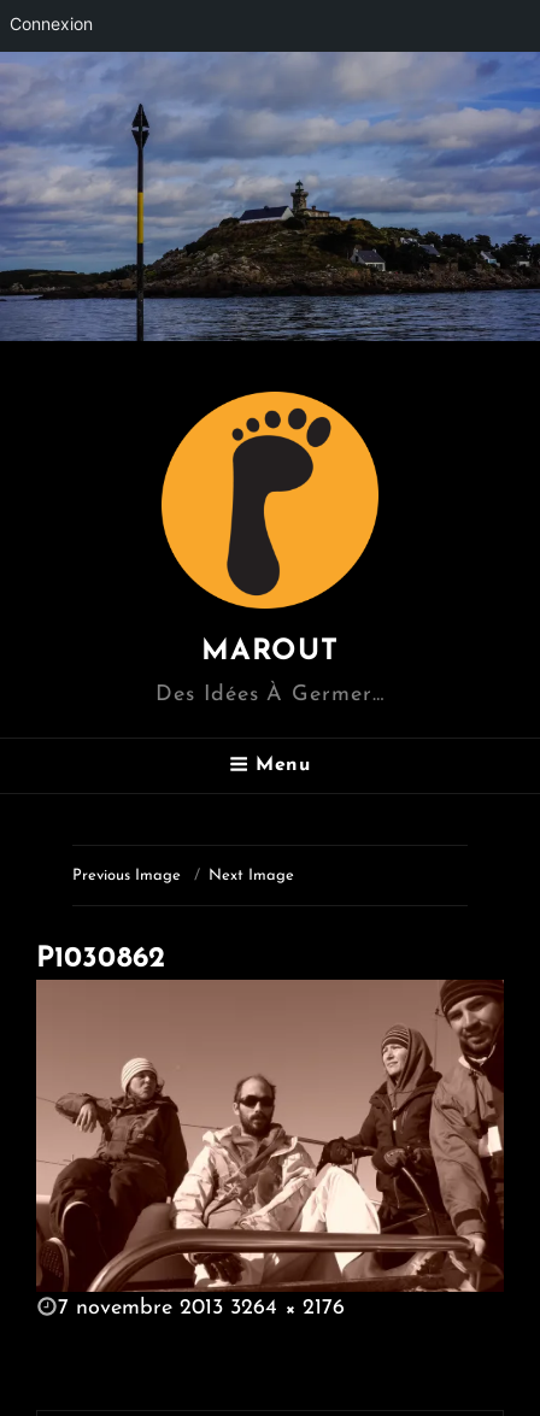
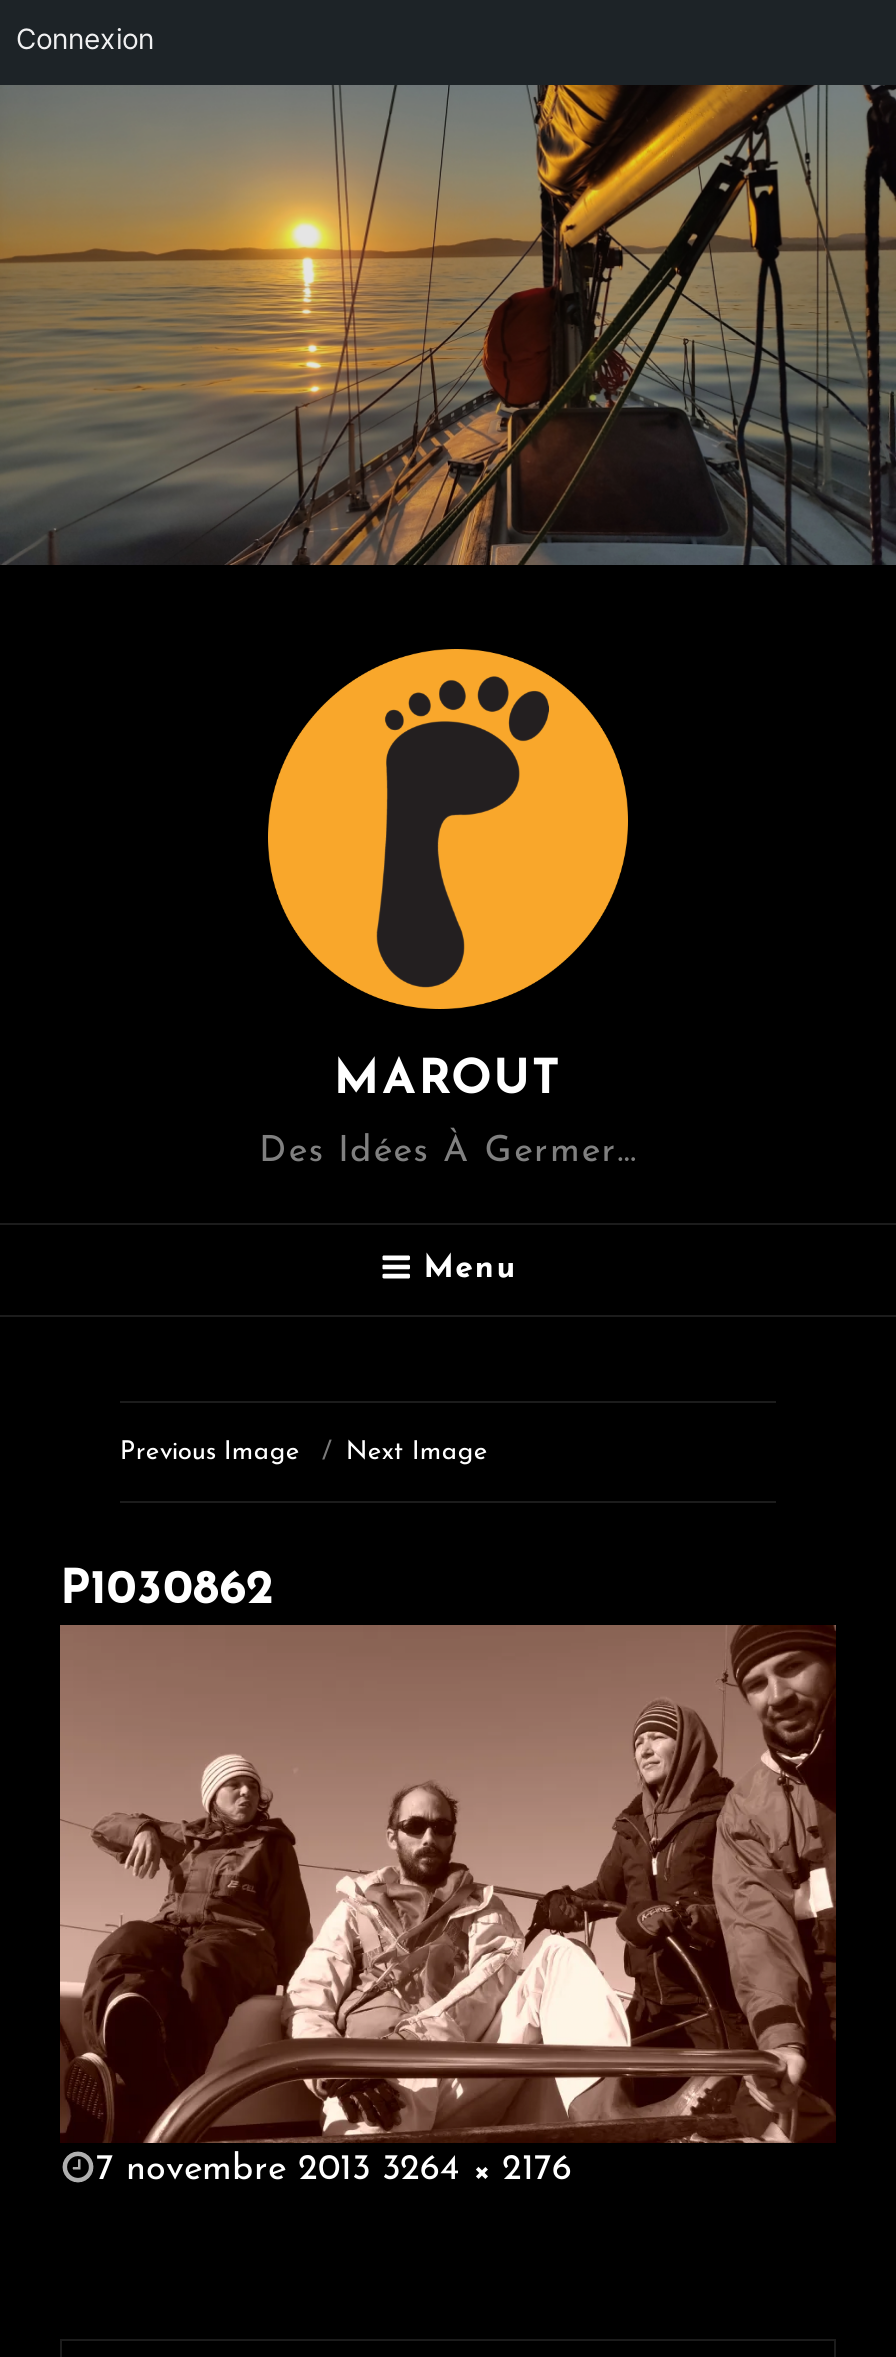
- [image]
+ [image]
